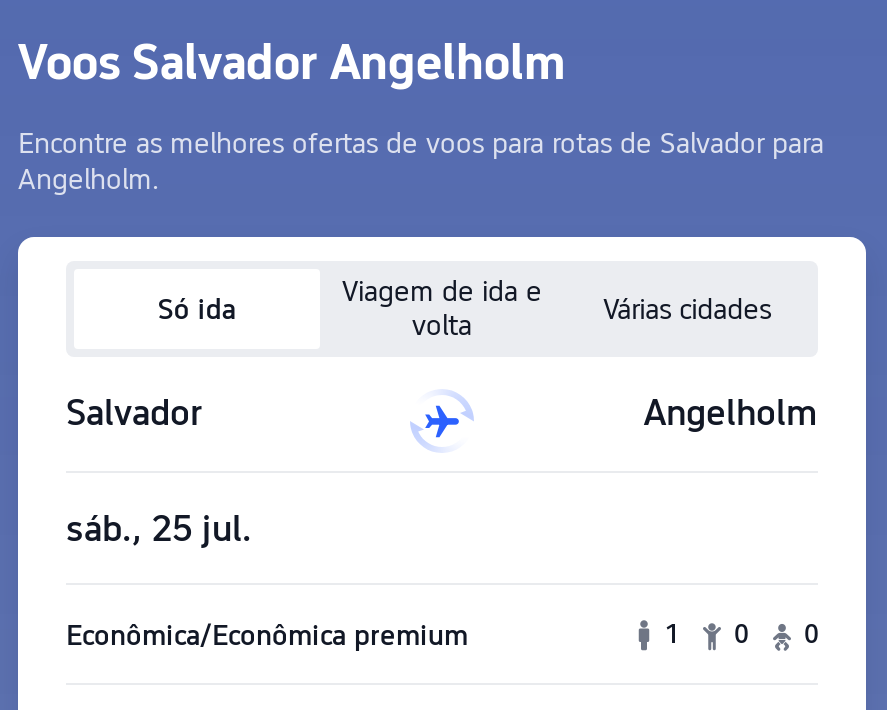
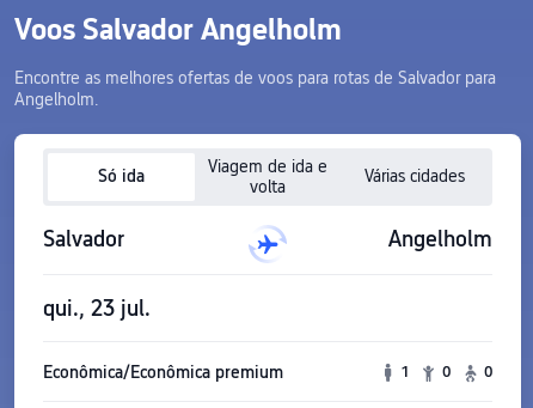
- sáb., 25 jul.
+ qui., 23 jul.
